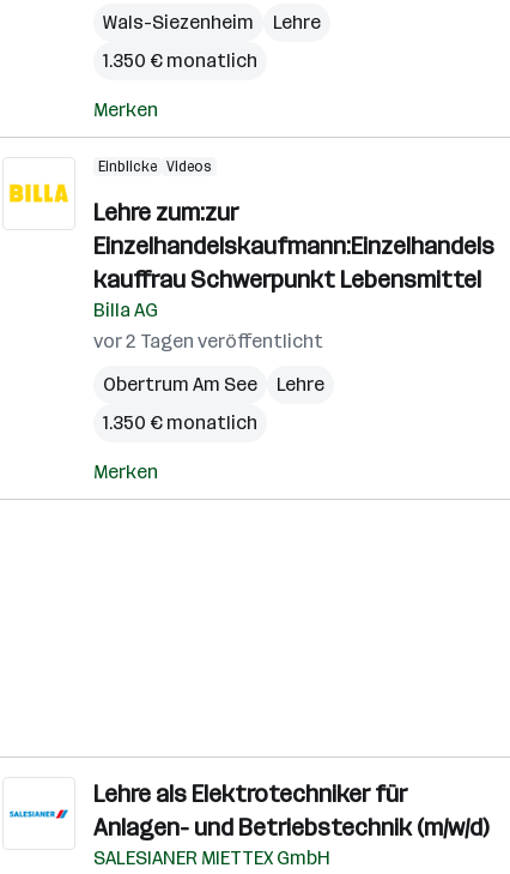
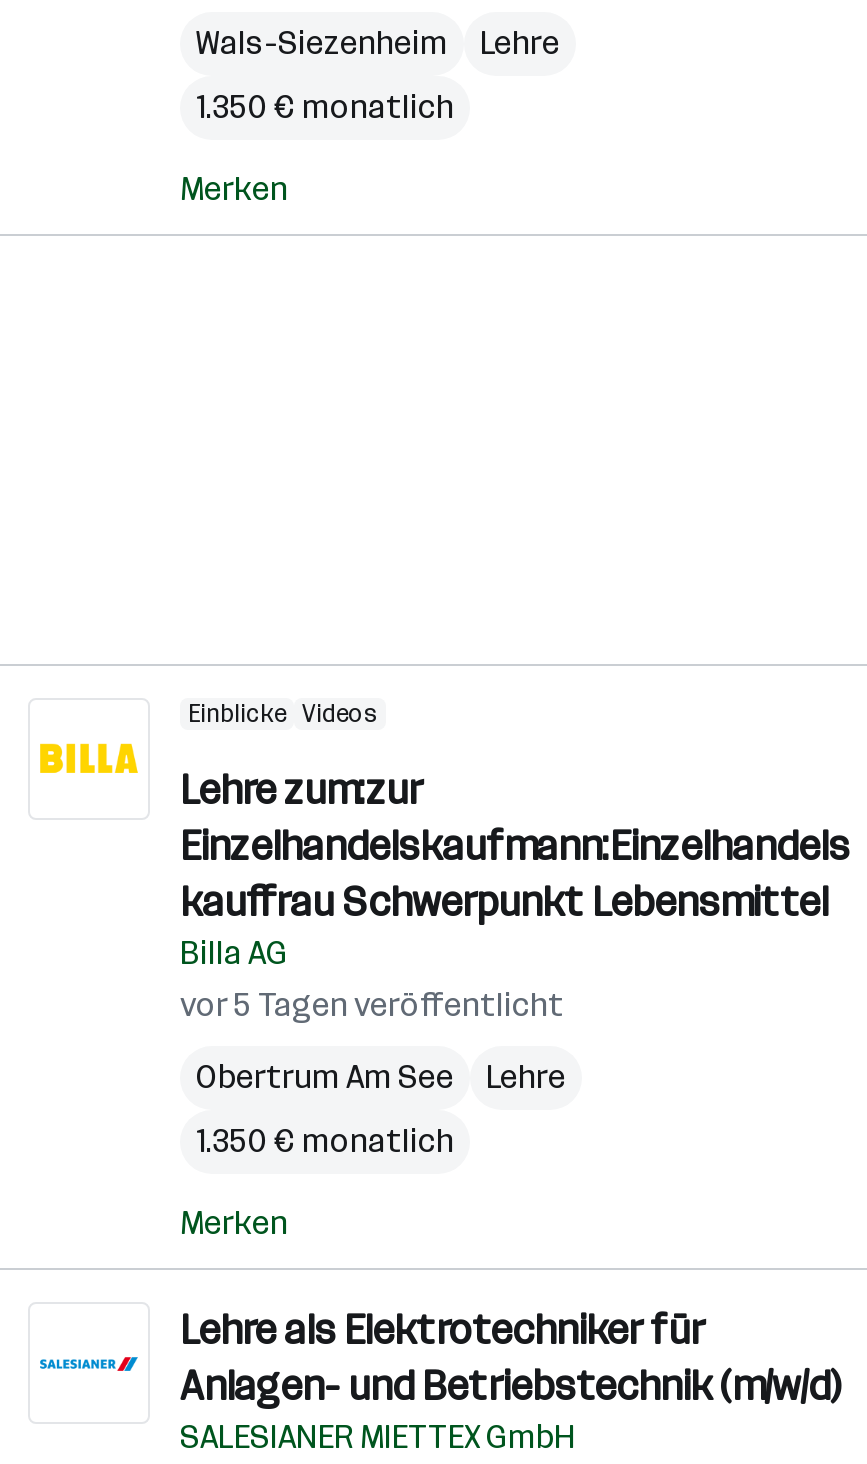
moved down: Einblicke Videos | Lehre zum:zur | Einzelhandelskaufmann:Einzelhandels | kauffrau Schwerpunkt Lebensmittel | Billa AG

- vor 2 Tagen veröffentlicht
+ vor 5 Tagen veröffentlicht

moved down: Obertrum Am See | Lehre | 1.350 € monatlich | Merken
